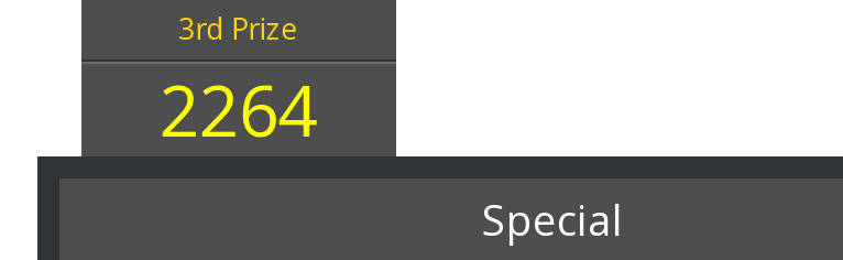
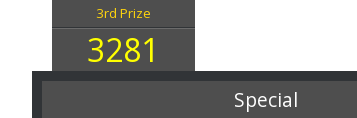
- 2264
+ 3281
